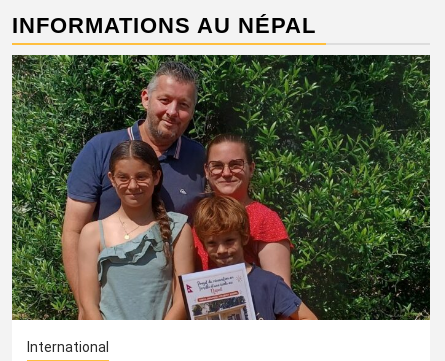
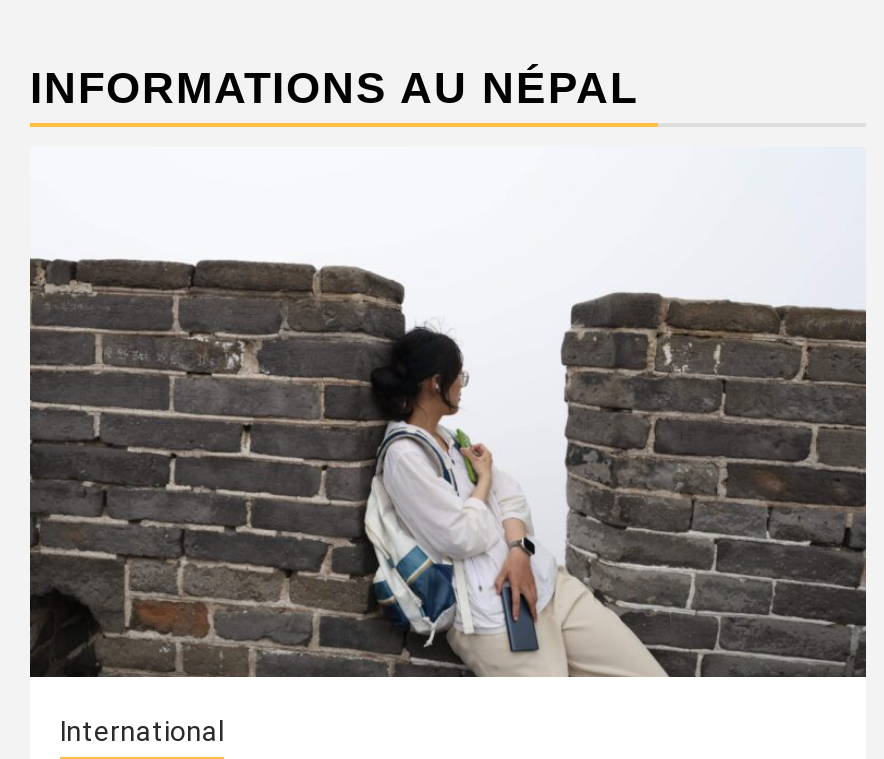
- [image]
+ [image]
